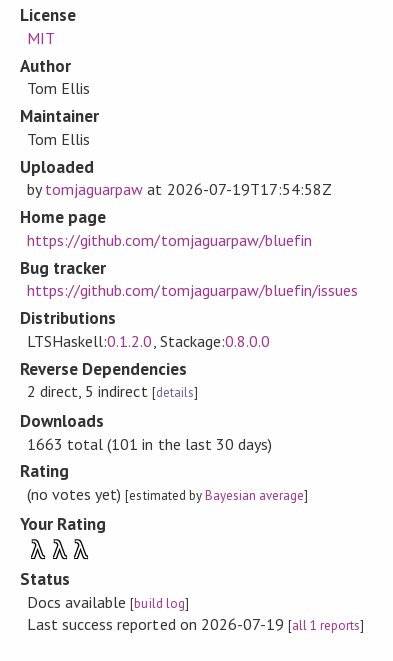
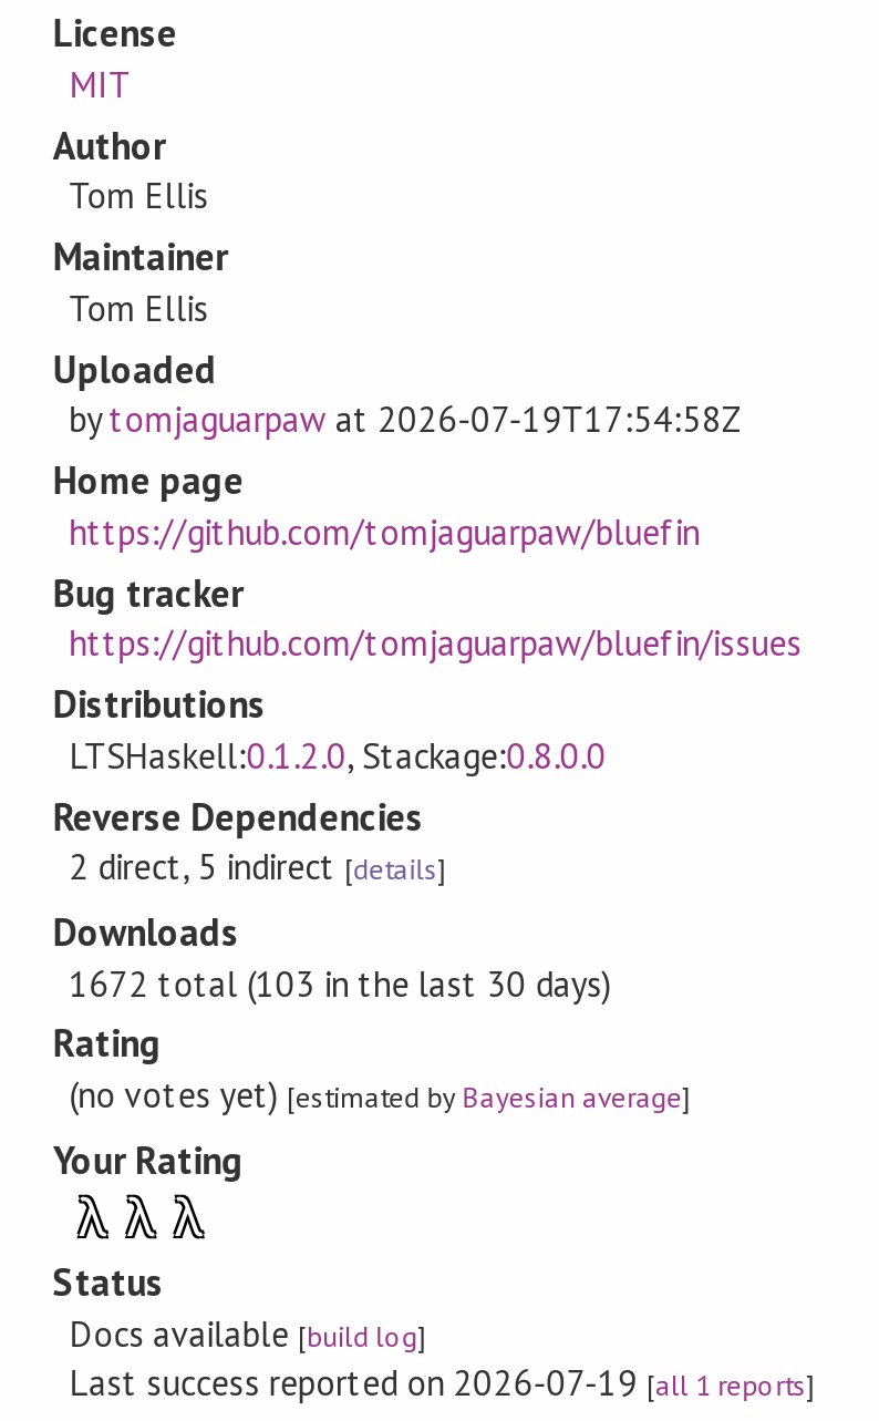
- 1663 total (101 in the last 30 days)
+ 1672 total (103 in the last 30 days)
